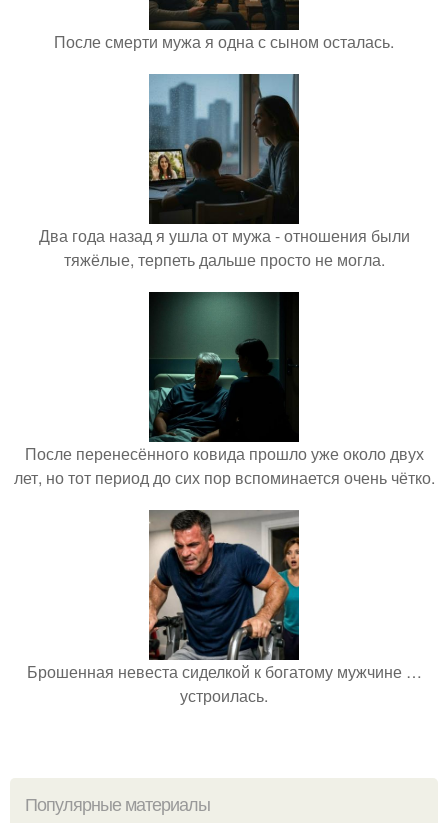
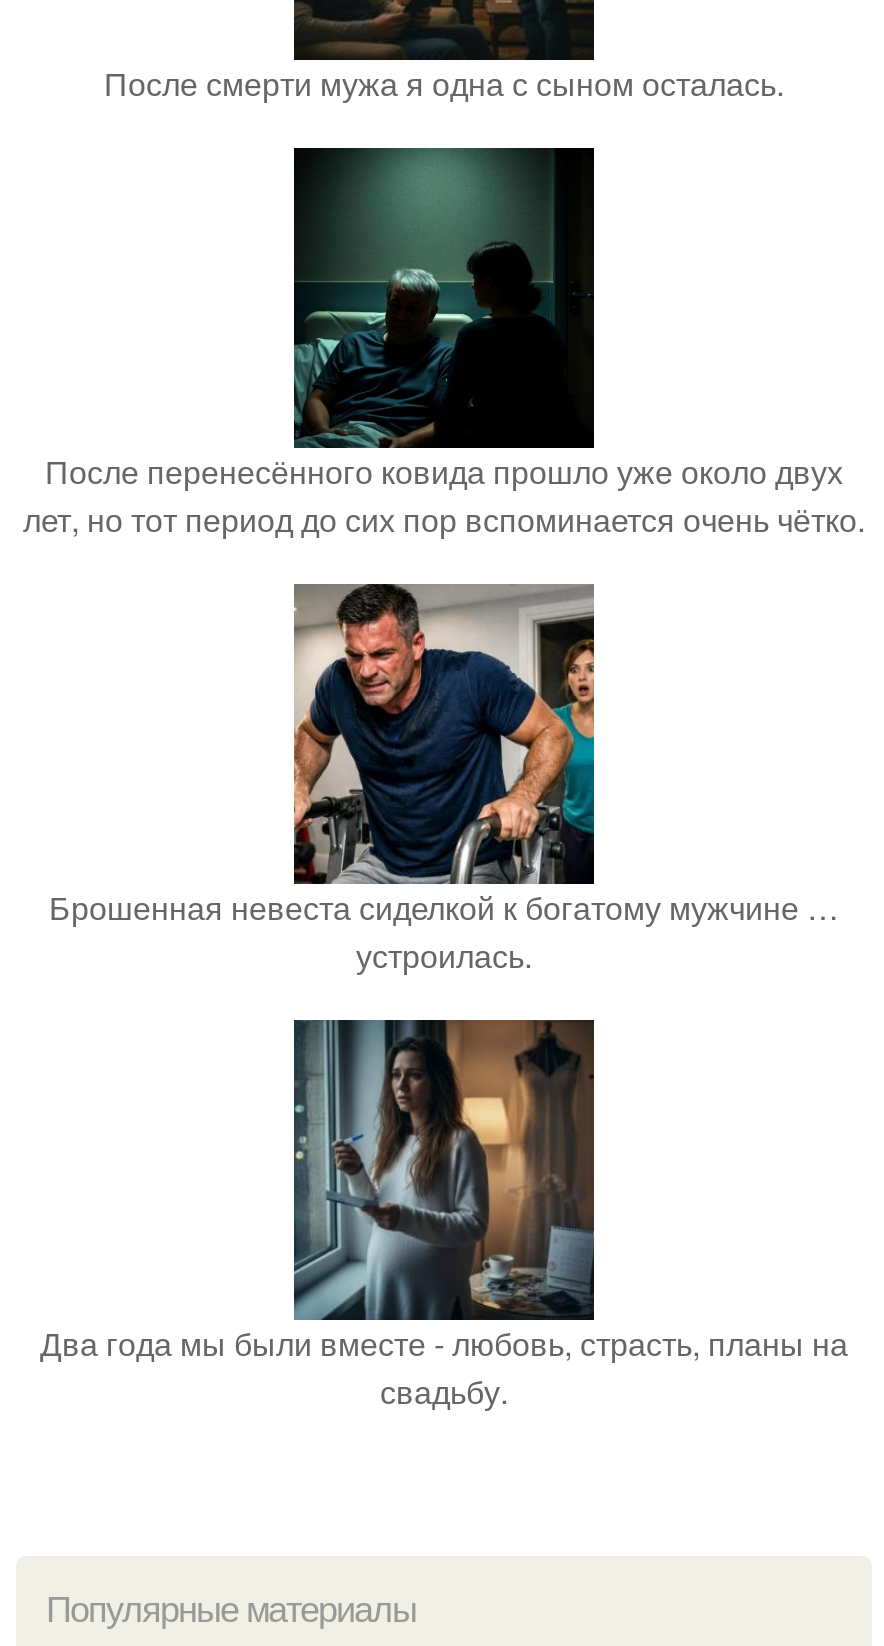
- [image]
- Два года назад я ушла от мужа - отношения были
- тяжёлые, терпеть дальше просто не могла.

moved up: [image] | После перенесённого ковида прошло уже около двух | лет, но тот период до сих пор вспоминается очень чётко. | Брошенная невеста сиделкой к богатому мужчине … | устроилась.

+ [image]
+ Два года мы были вместе - любовь, страсть, планы на
+ свадьбу.
